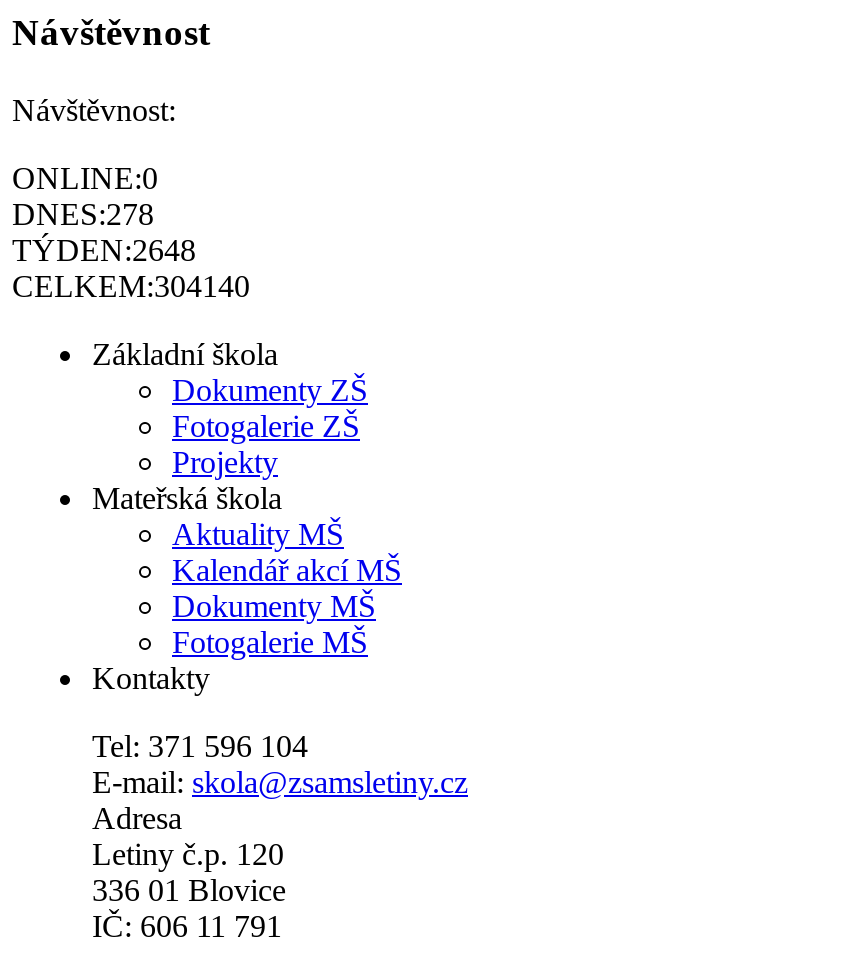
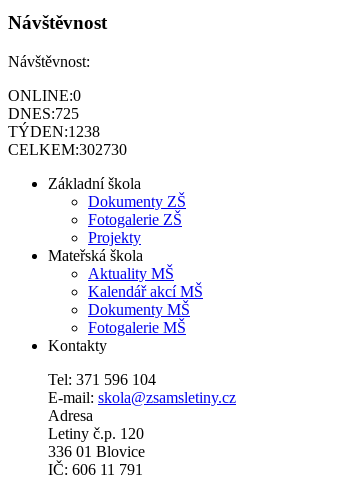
- DNES:278
+ DNES:725

- TÝDEN:2648
+ TÝDEN:1238

- CELKEM:304140
+ CELKEM:302730
